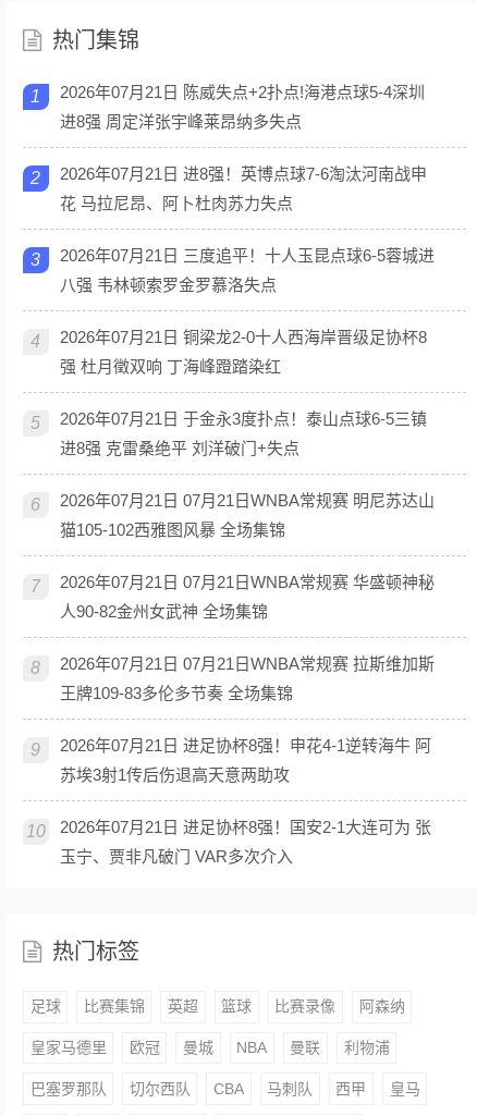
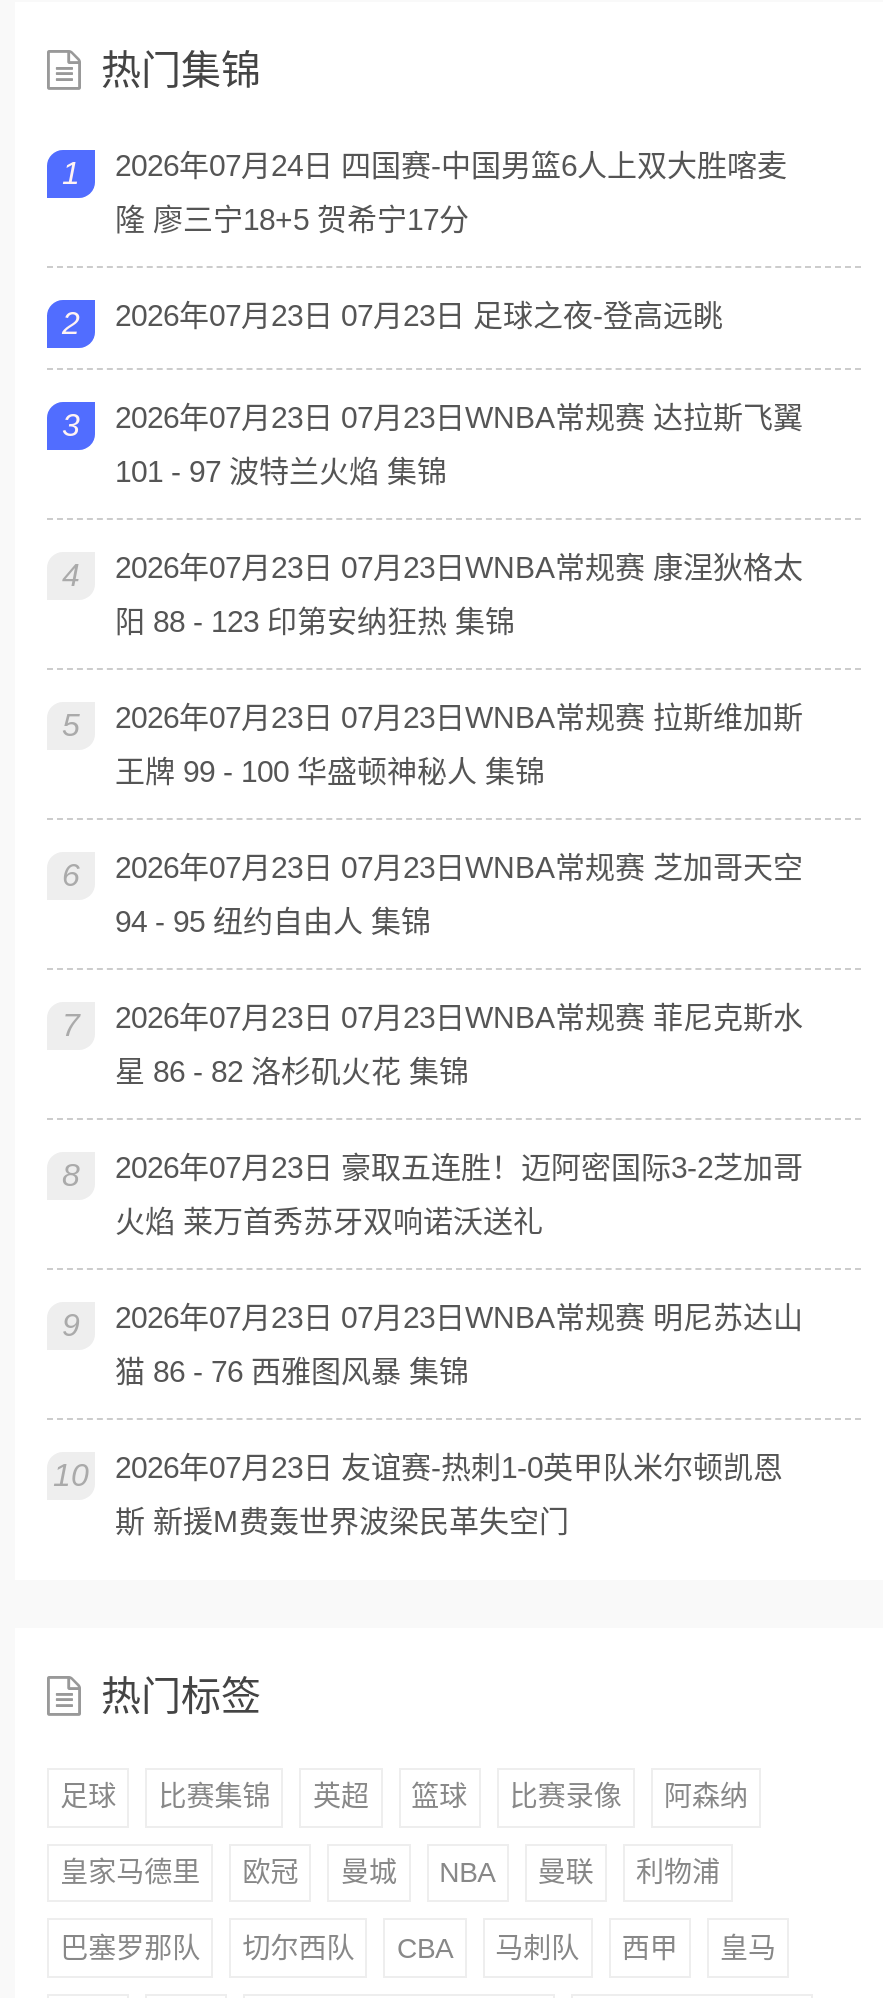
- 2026年07月21日 陈威失点+2扑点!海港点球5-4深圳
+ 2026年07月24日 四国赛-中国男篮6人上双大胜喀麦

- 进8强 周定洋张宇峰莱昂纳多失点
+ 隆 廖三宁18+5 贺希宁17分

- 2026年07月21日 进8强！英博点球7-6淘汰河南战申
- 花 马拉尼昂、阿卜杜肉苏力失点
+ 2026年07月23日 07月23日 足球之夜-登高远眺

- 2026年07月21日 三度追平！十人玉昆点球6-5蓉城进
+ 2026年07月23日 07月23日WNBA常规赛 达拉斯飞翼

- 八强 韦林顿索罗金罗慕洛失点
+ 101 - 97 波特兰火焰 集锦

- 2026年07月21日 铜梁龙2-0十人西海岸晋级足协杯8
+ 2026年07月23日 07月23日WNBA常规赛 康涅狄格太

- 强 杜月徵双响 丁海峰蹬踏染红
+ 阳 88 - 123 印第安纳狂热 集锦

- 2026年07月21日 于金永3度扑点！泰山点球6-5三镇
+ 2026年07月23日 07月23日WNBA常规赛 拉斯维加斯

- 进8强 克雷桑绝平 刘洋破门+失点
+ 王牌 99 - 100 华盛顿神秘人 集锦

- 2026年07月21日 07月21日WNBA常规赛 明尼苏达山
+ 2026年07月23日 07月23日WNBA常规赛 芝加哥天空

- 猫105-102西雅图风暴 全场集锦
+ 94 - 95 纽约自由人 集锦

- 2026年07月21日 07月21日WNBA常规赛 华盛顿神秘
+ 2026年07月23日 07月23日WNBA常规赛 菲尼克斯水

- 人90-82金州女武神 全场集锦
+ 星 86 - 82 洛杉矶火花 集锦

- 2026年07月21日 07月21日WNBA常规赛 拉斯维加斯
+ 2026年07月23日 豪取五连胜！迈阿密国际3-2芝加哥

- 王牌109-83多伦多节奏 全场集锦
+ 火焰 莱万首秀苏牙双响诺沃送礼

- 2026年07月21日 进足协杯8强！申花4-1逆转海牛 阿
+ 2026年07月23日 07月23日WNBA常规赛 明尼苏达山

- 苏埃3射1传后伤退高天意两助攻
+ 猫 86 - 76 西雅图风暴 集锦

- 2026年07月21日 进足协杯8强！国安2-1大连可为 张
+ 2026年07月23日 友谊赛-热刺1-0英甲队米尔顿凯恩

- 玉宁、贾非凡破门 VAR多次介入
+ 斯 新援M费轰世界波梁民革失空门
